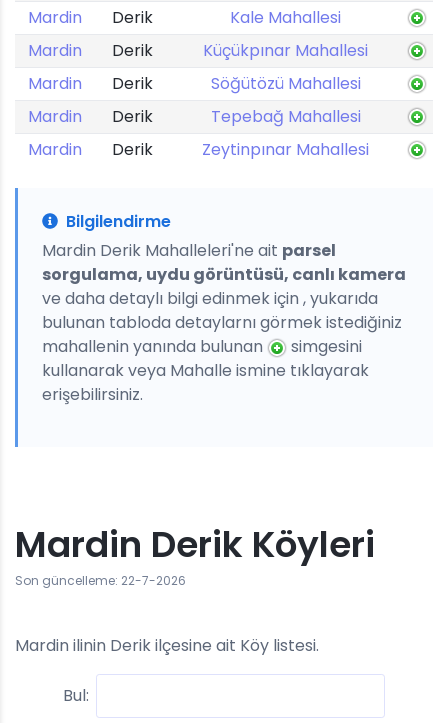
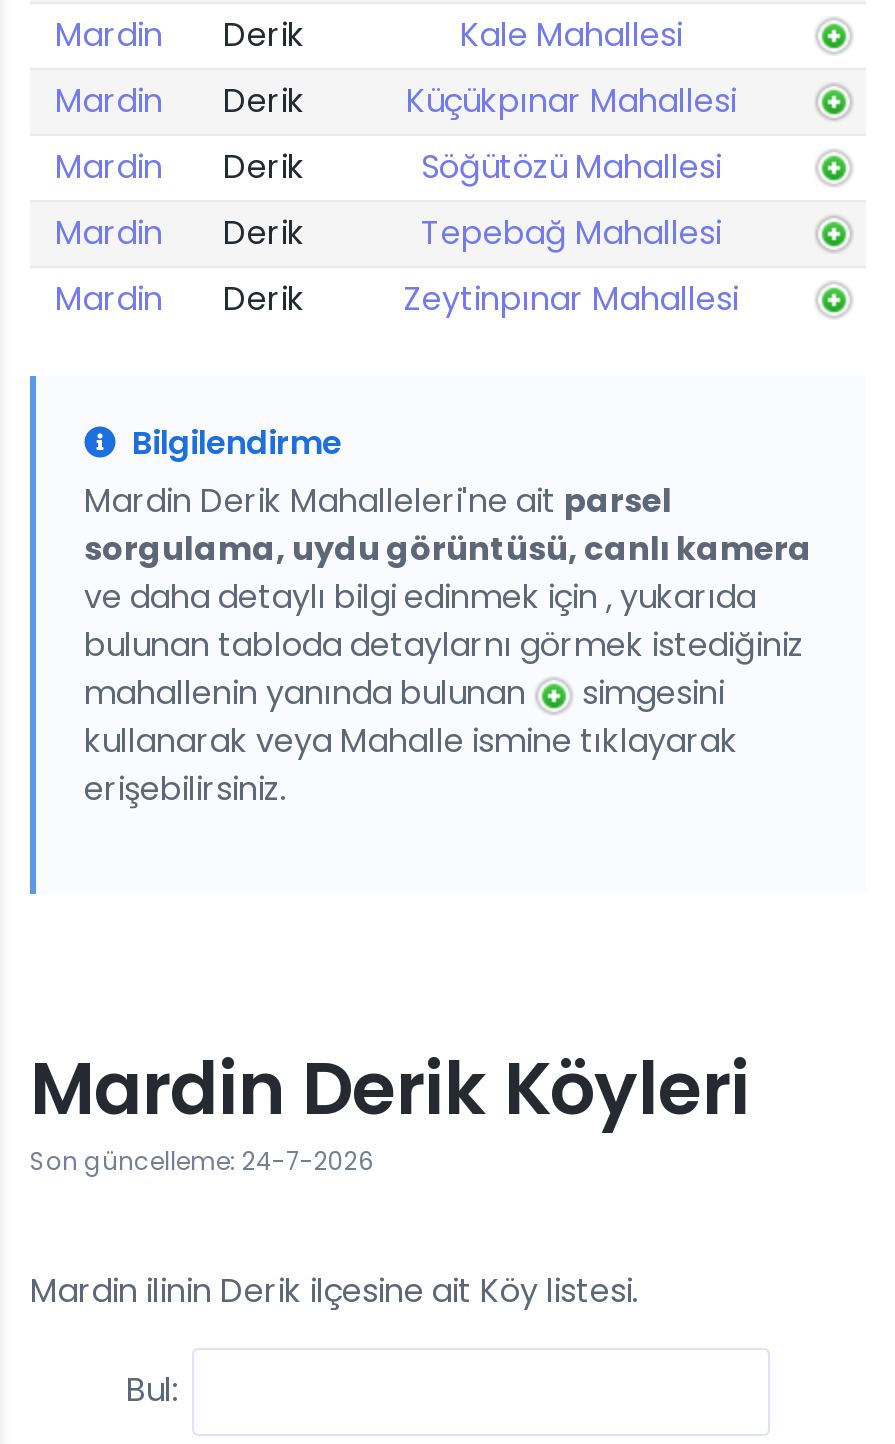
- Son güncelleme: 22-7-2026
+ Son güncelleme: 24-7-2026
